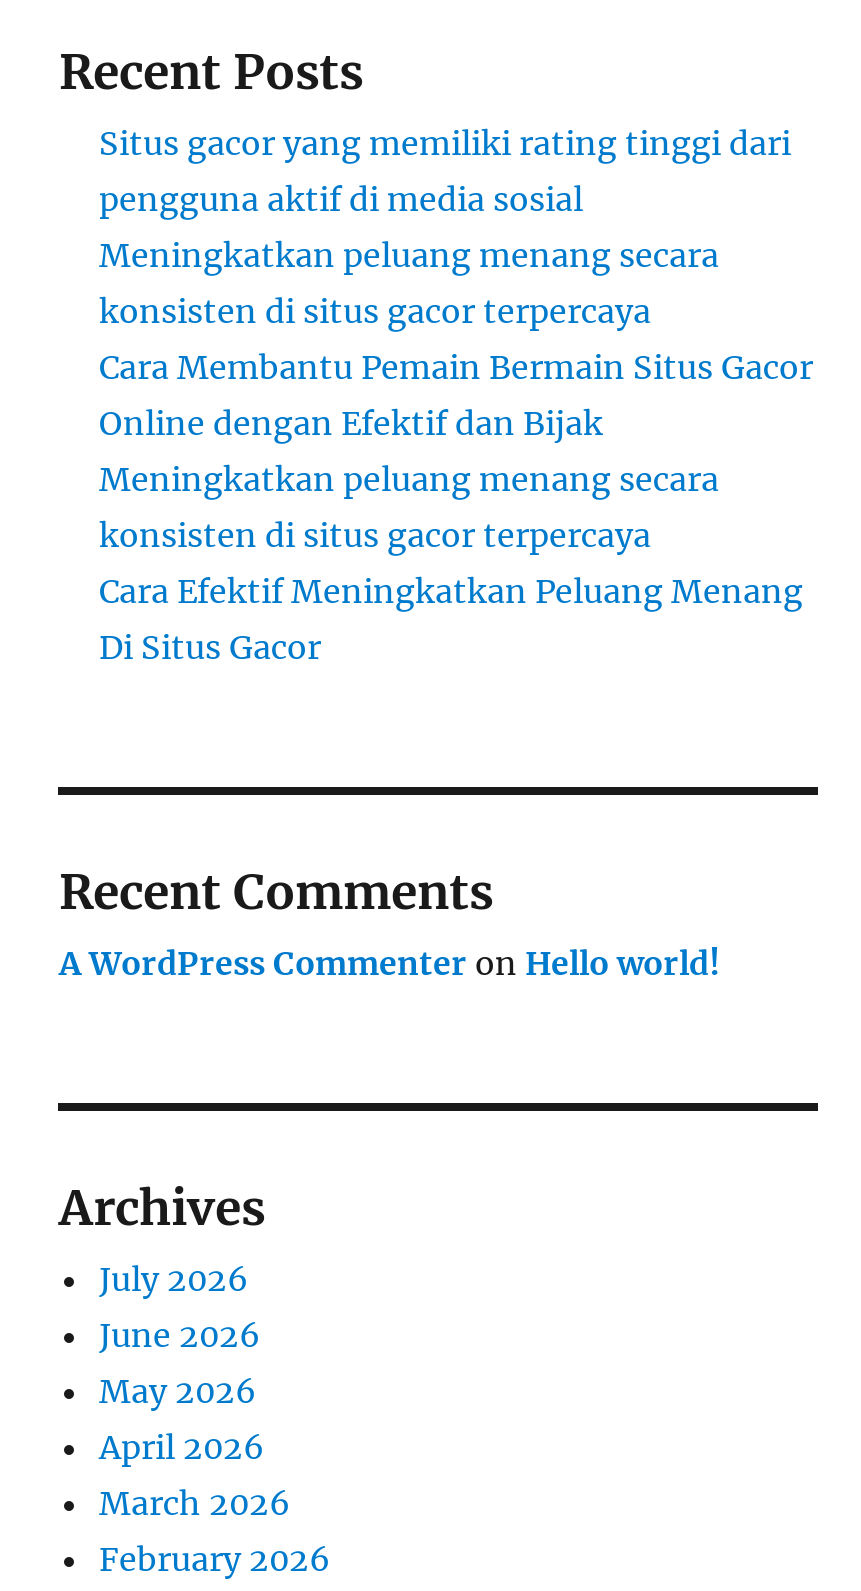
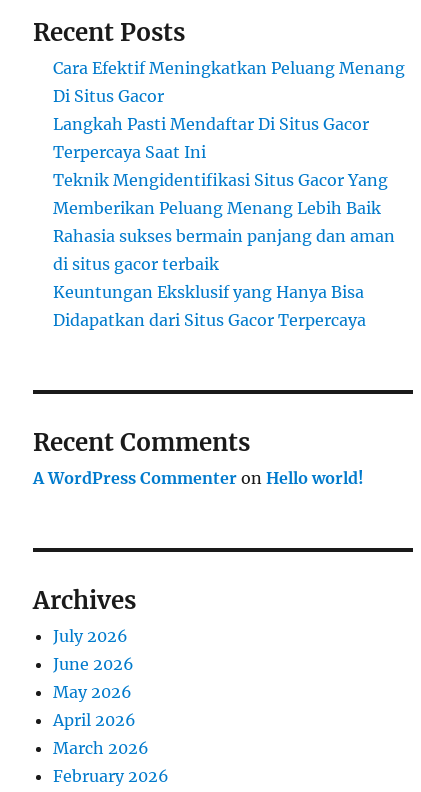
- Situs gacor yang memiliki rating tinggi dari
- pengguna aktif di media sosial
- Meningkatkan peluang menang secara
- konsisten di situs gacor terpercaya
- Cara Membantu Pemain Bermain Situs Gacor
- Online dengan Efektif dan Bijak
- Meningkatkan peluang menang secara
- konsisten di situs gacor terpercaya

moved up: Cara Efektif Meningkatkan Peluang Menang | Di Situs Gacor

+ Langkah Pasti Mendaftar Di Situs Gacor
+ Terpercaya Saat Ini
+ Teknik Mengidentifikasi Situs Gacor Yang
+ Memberikan Peluang Menang Lebih Baik
+ Rahasia sukses bermain panjang dan aman
+ di situs gacor terbaik
+ Keuntungan Eksklusif yang Hanya Bisa
+ Didapatkan dari Situs Gacor Terpercaya
